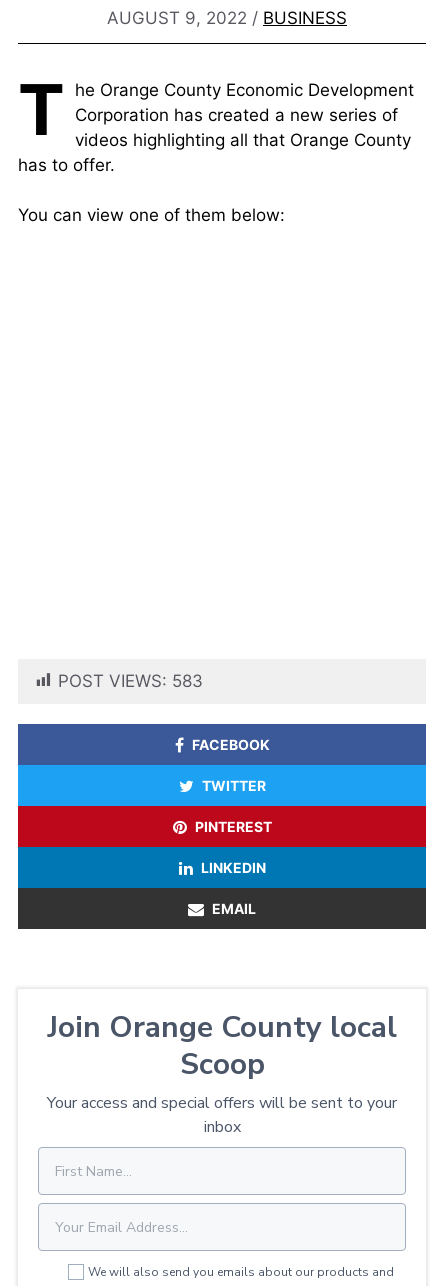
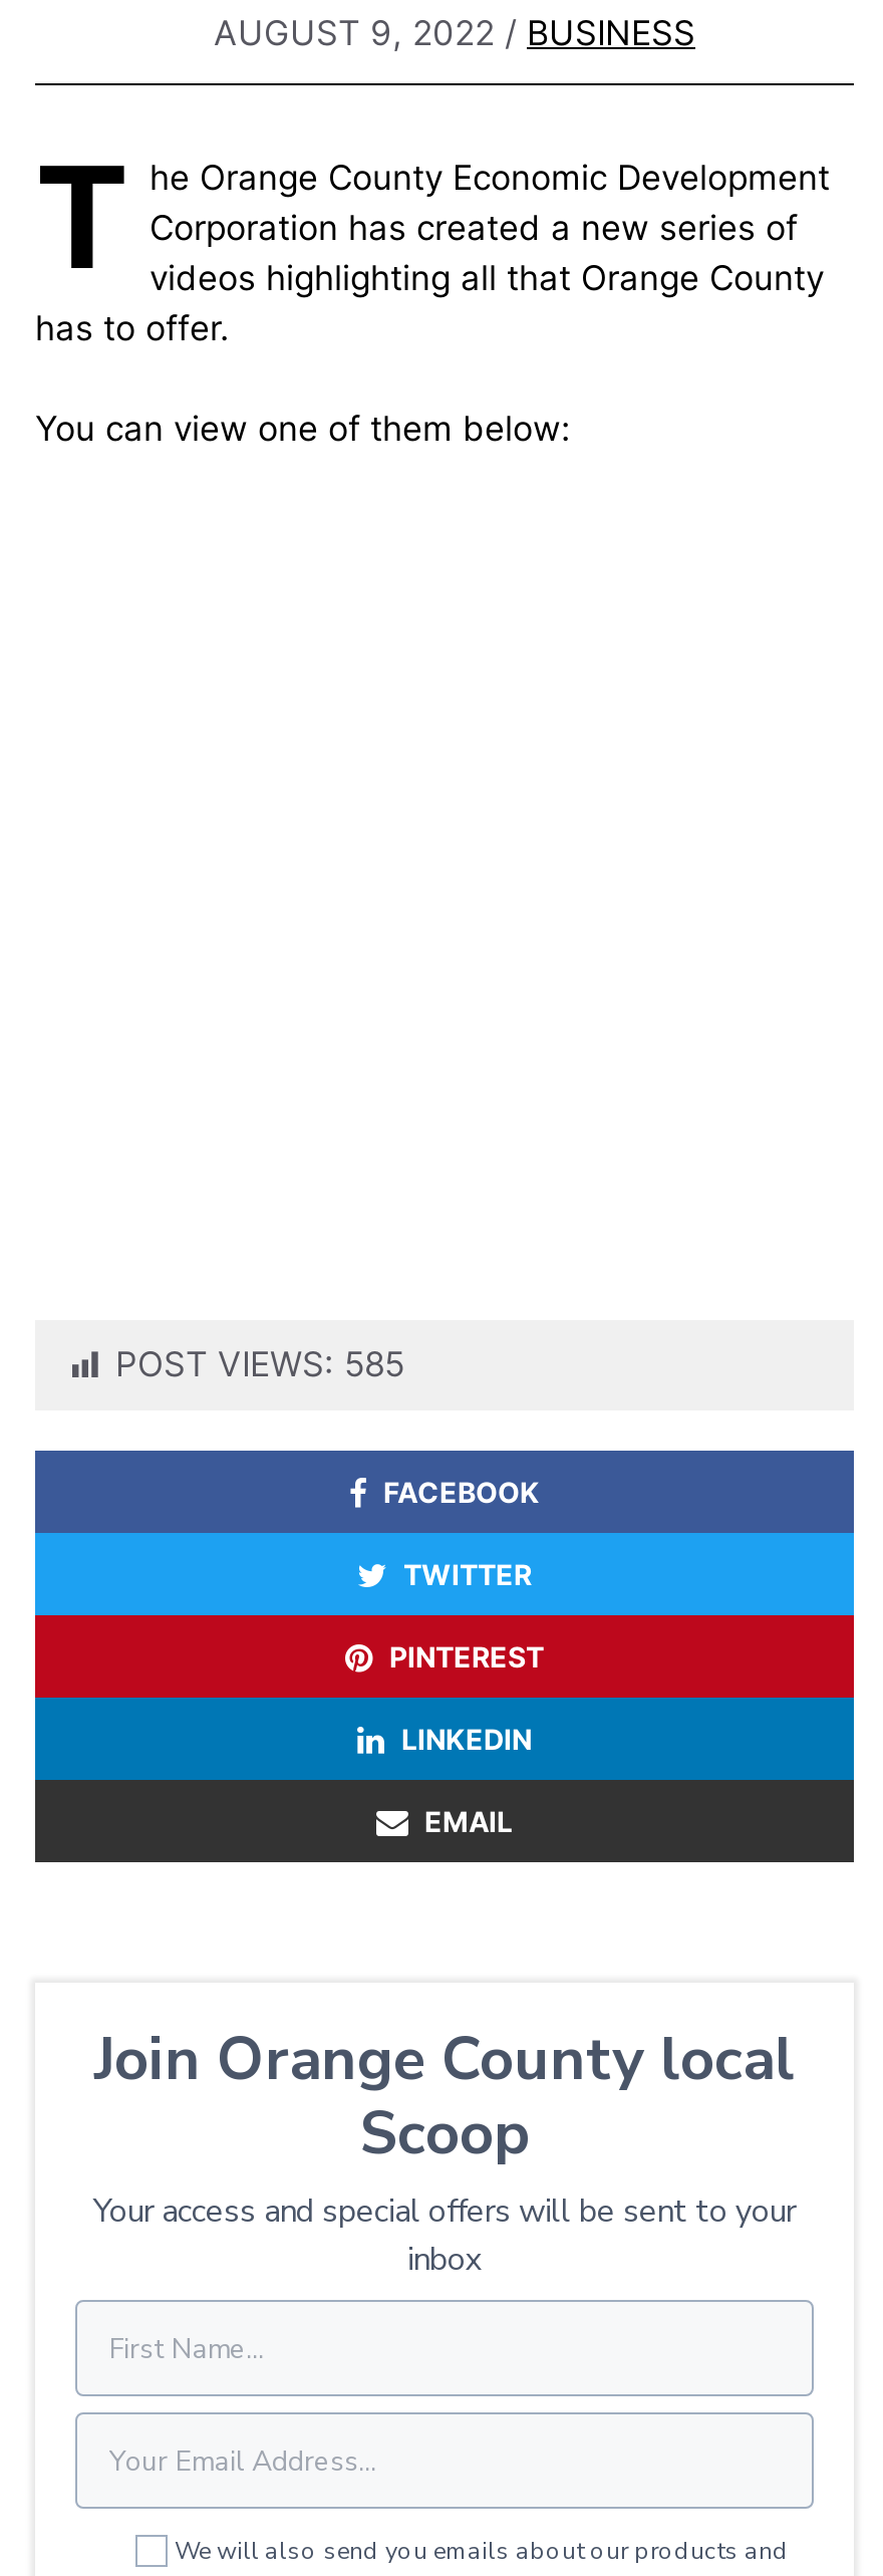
- POST VIEWS: 583
+ POST VIEWS: 585
